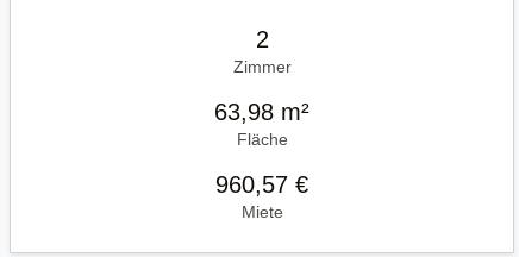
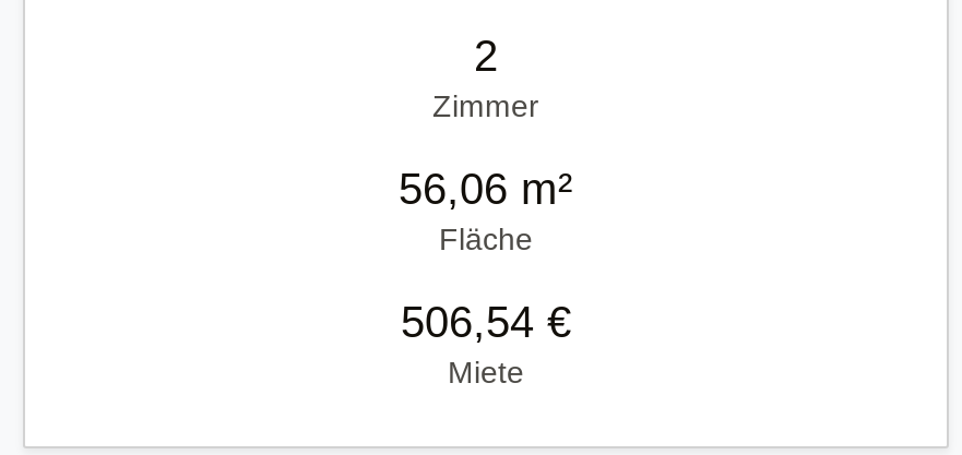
- 63,98 m²
+ 56,06 m²

- 960,57 €
+ 506,54 €
